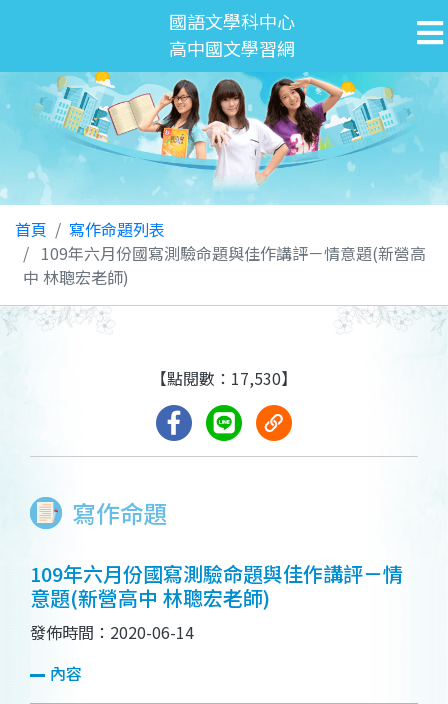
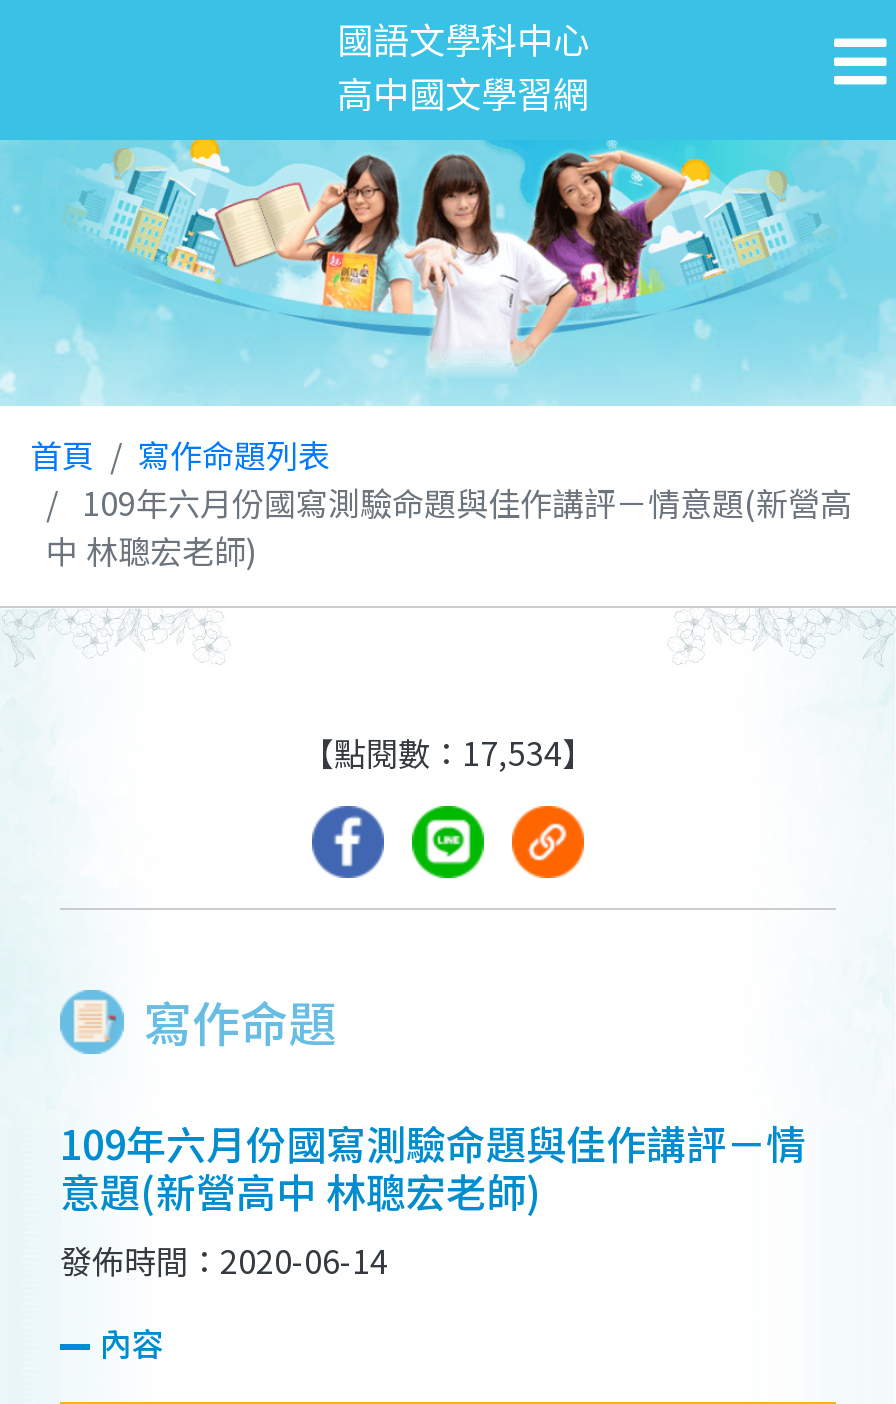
- 【點閱數：17,530】
+ 【點閱數：17,534】
